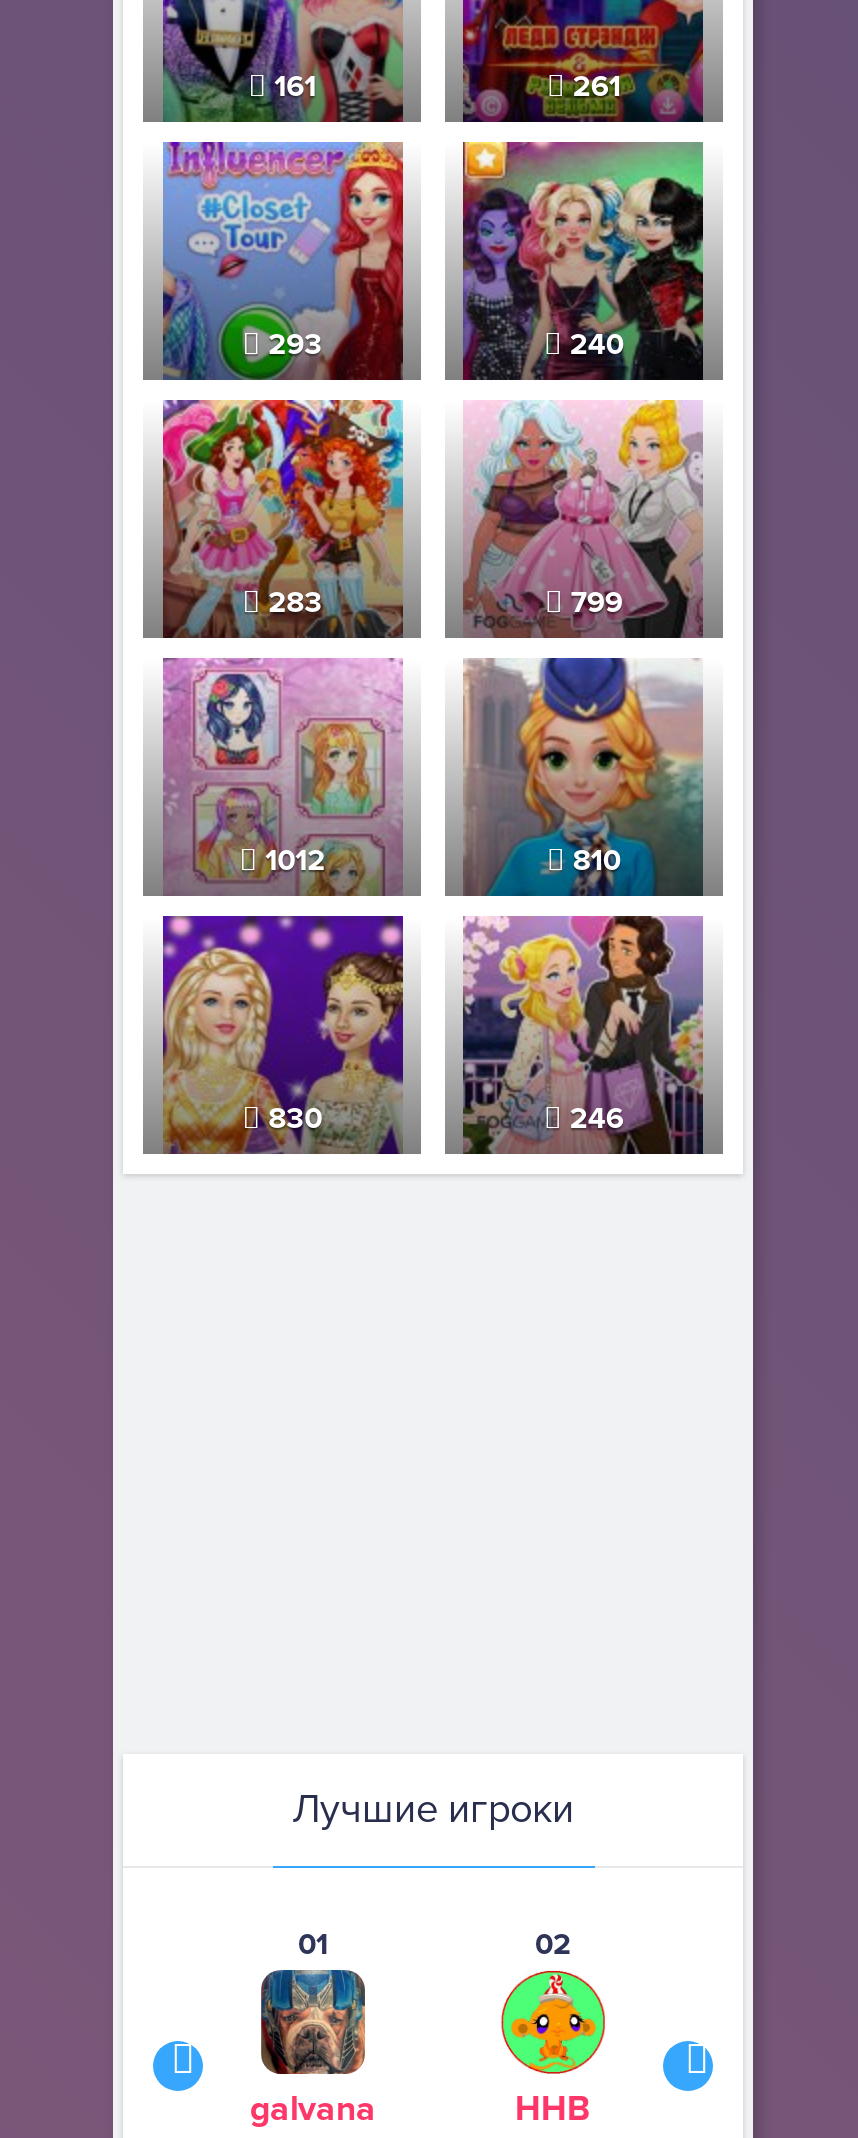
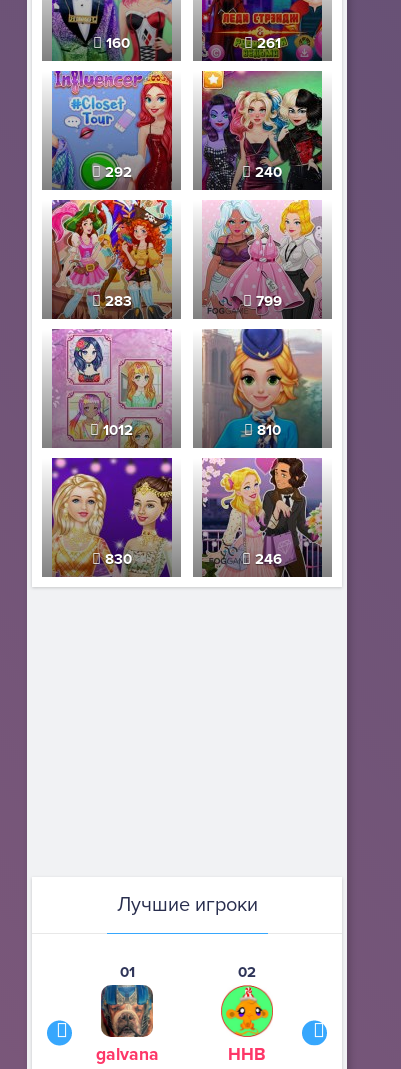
- 161
+ 160

- 293
+ 292
